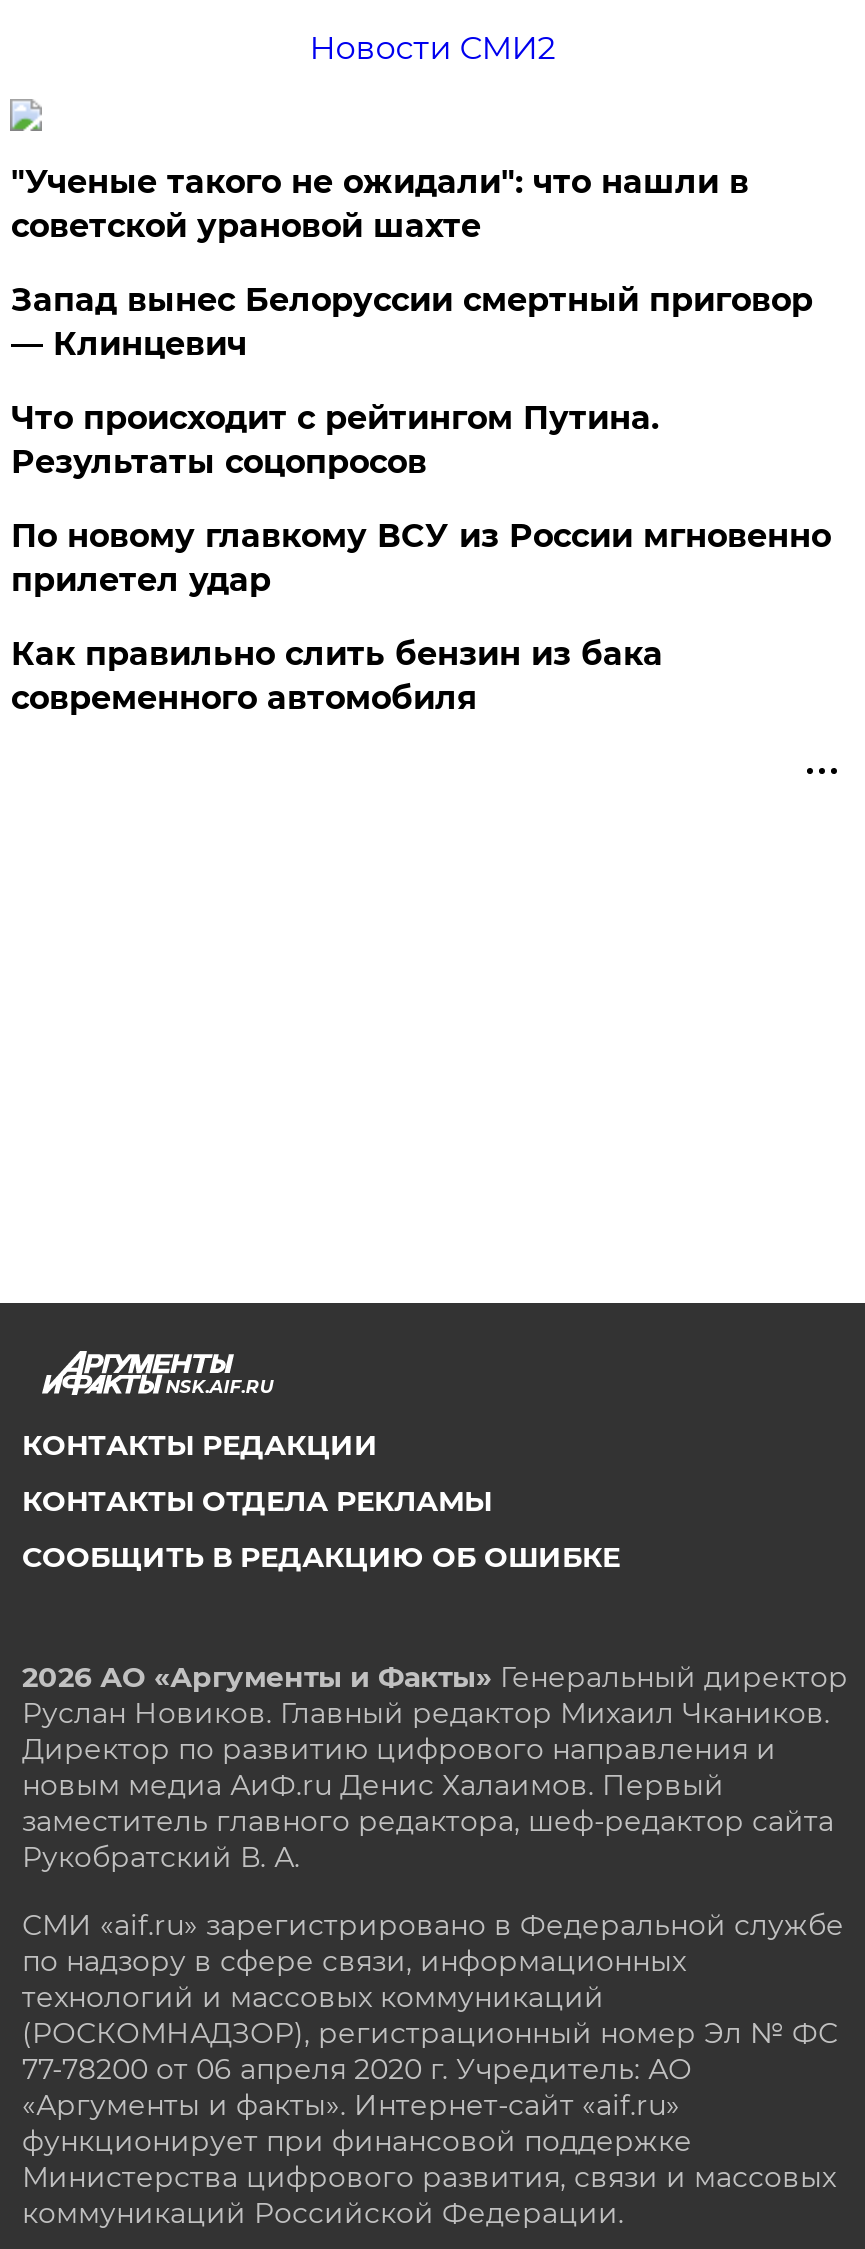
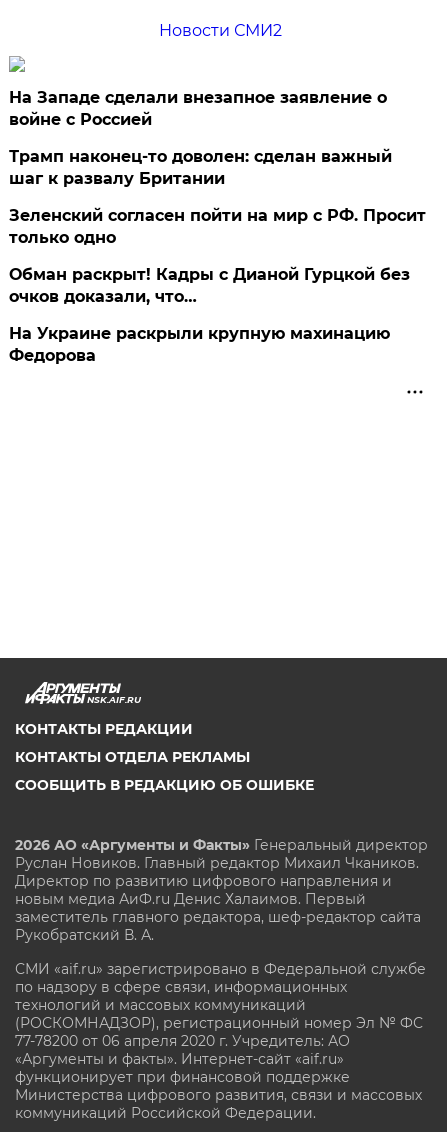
- "Ученые такого не ожидали": что нашли в
- советской урановой шахте
+ На Западе сделали внезапное заявление о
+ войне с Россией

- Запад вынес Белоруссии смертный приговор
- — Клинцевич
+ Трамп наконец-то доволен: сделан важный
+ шаг к развалу Британии

- Что происходит с рейтингом Путина.
- Результаты соцопросов
+ Зеленский согласен пойти на мир с РФ. Просит
+ только одно

- По новому главкому ВСУ из России мгновенно
- прилетел удар
+ Обман раскрыт! Кадры с Дианой Гурцкой без
+ очков доказали, что…

- Как правильно слить бензин из бака
- современного автомобиля
+ На Украине раскрыли крупную махинацию
+ Федорова
